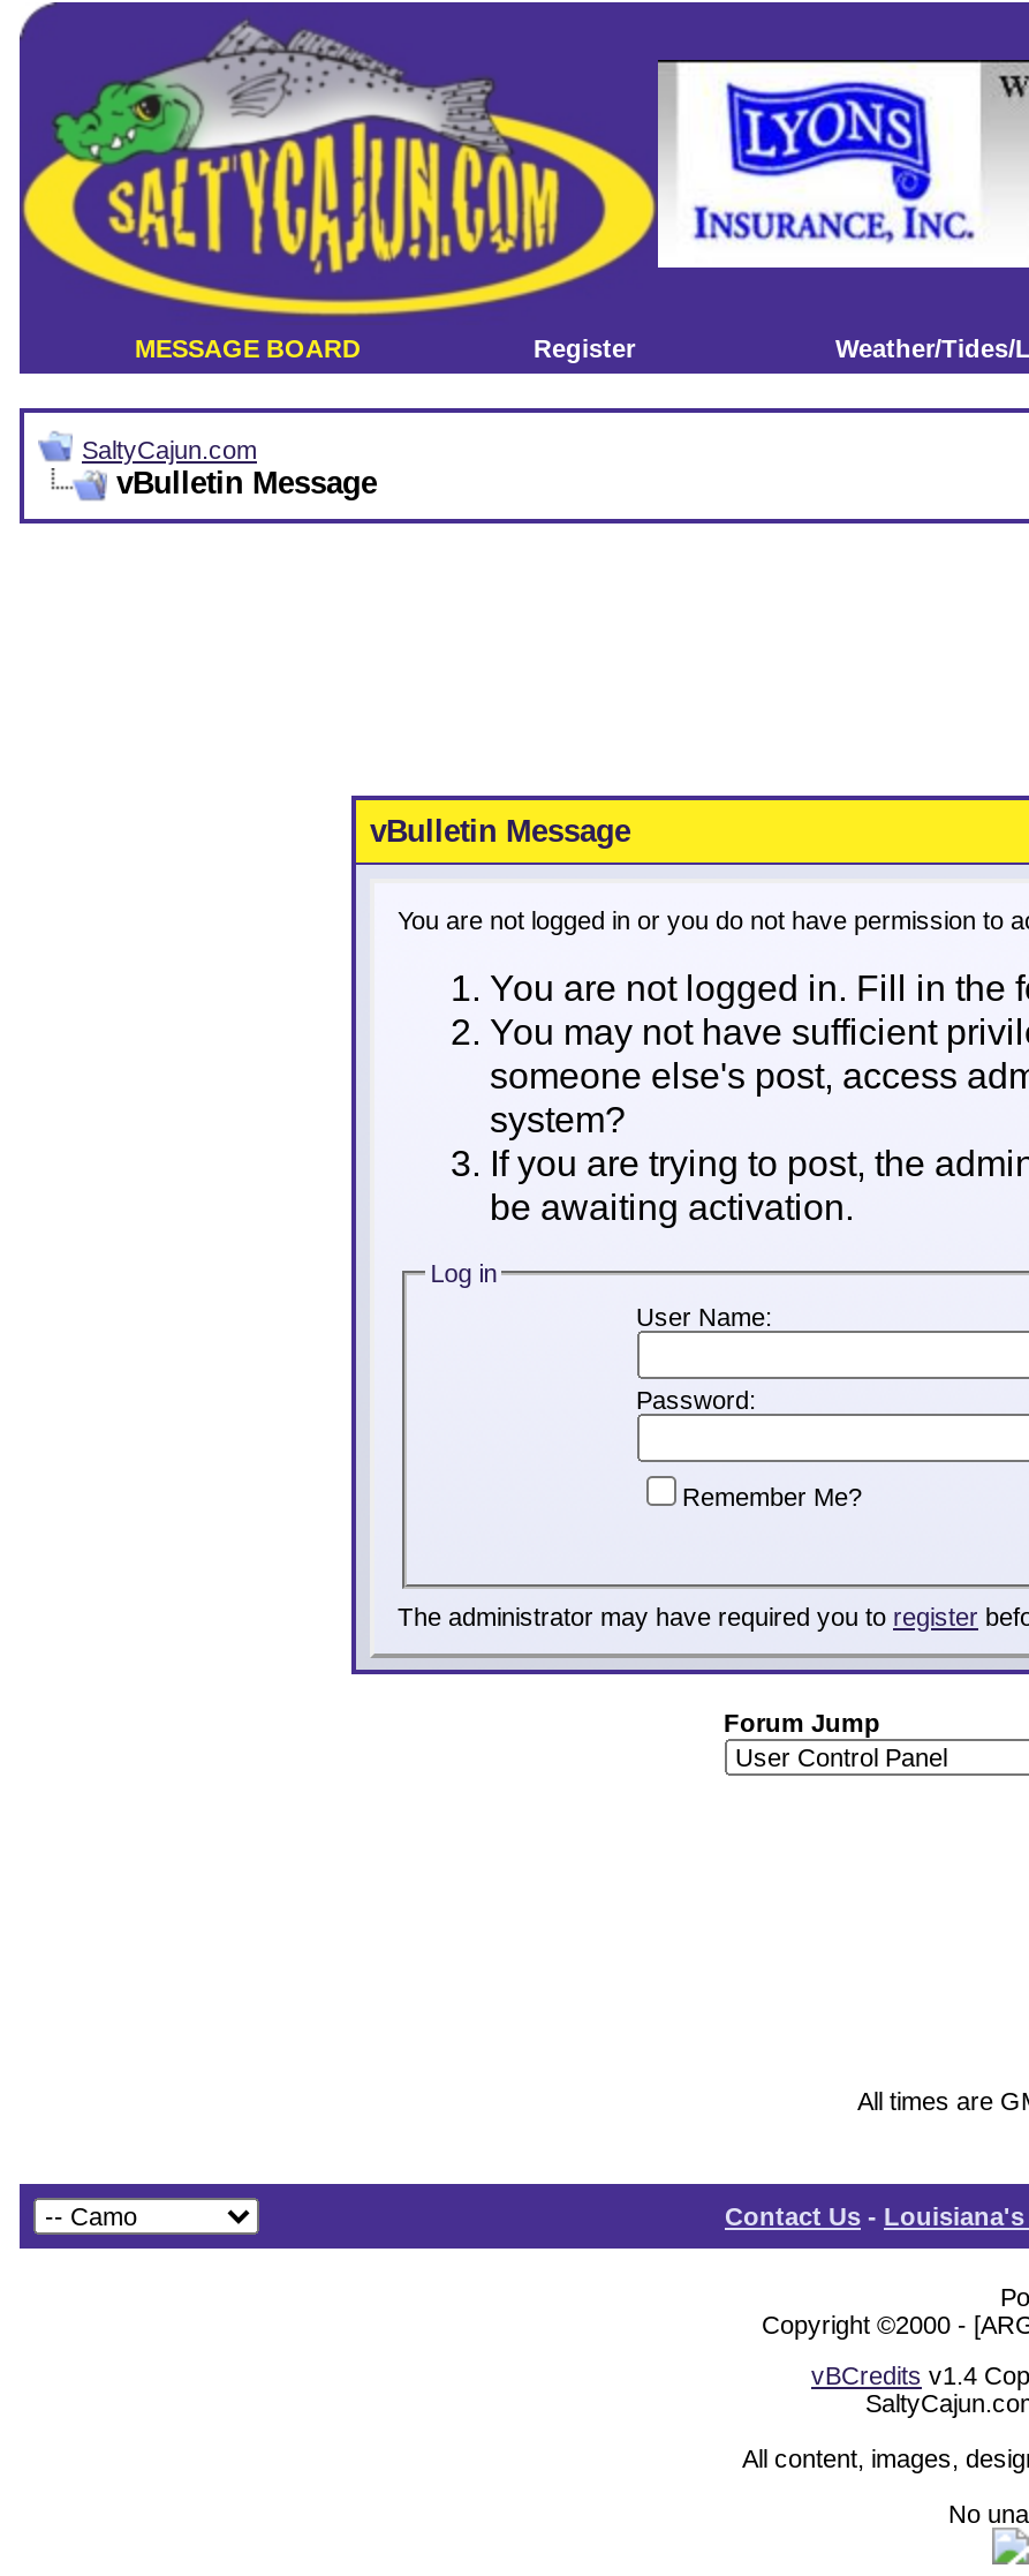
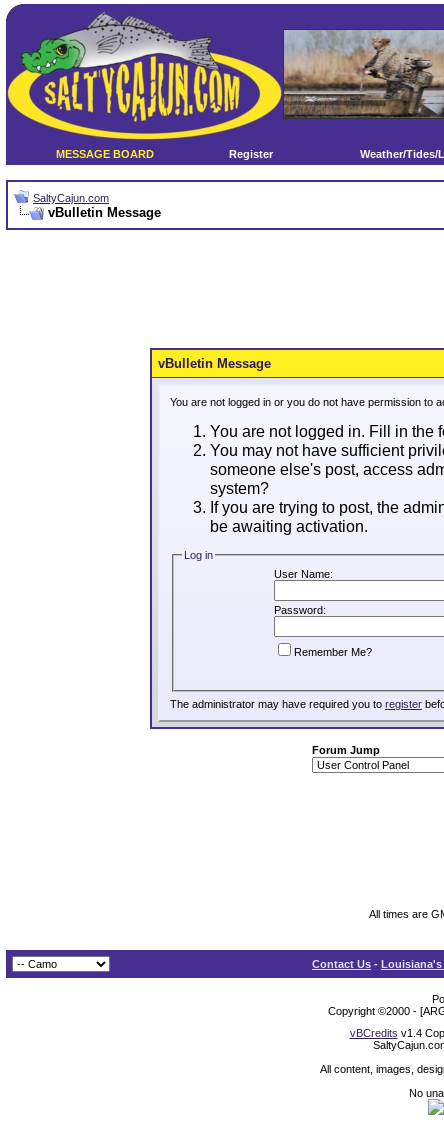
- [image]
+ [image]
